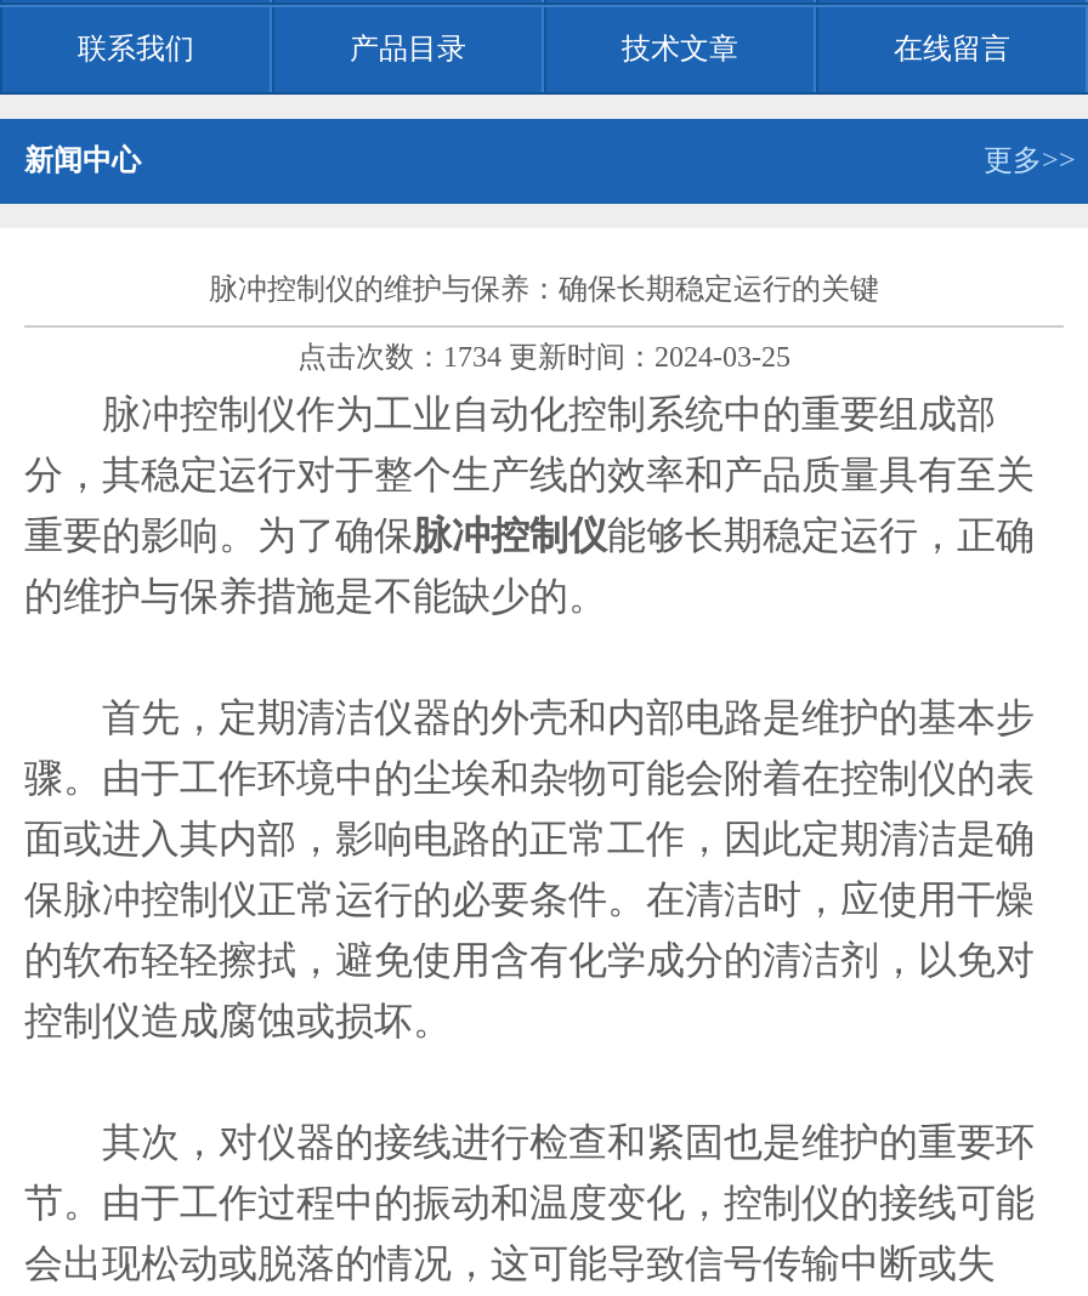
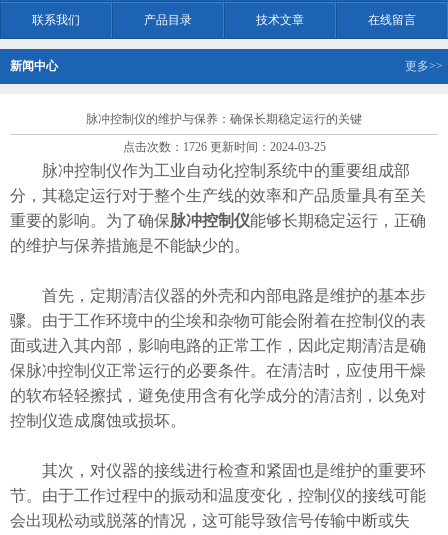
- 点击次数：1734 更新时间：2024-03-25
+ 点击次数：1726 更新时间：2024-03-25
